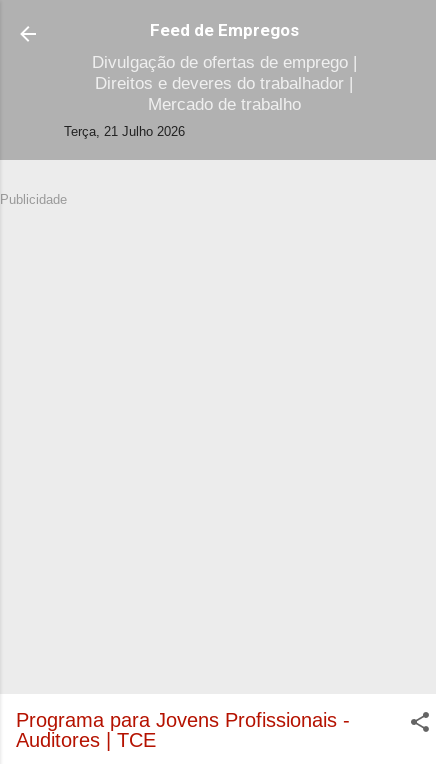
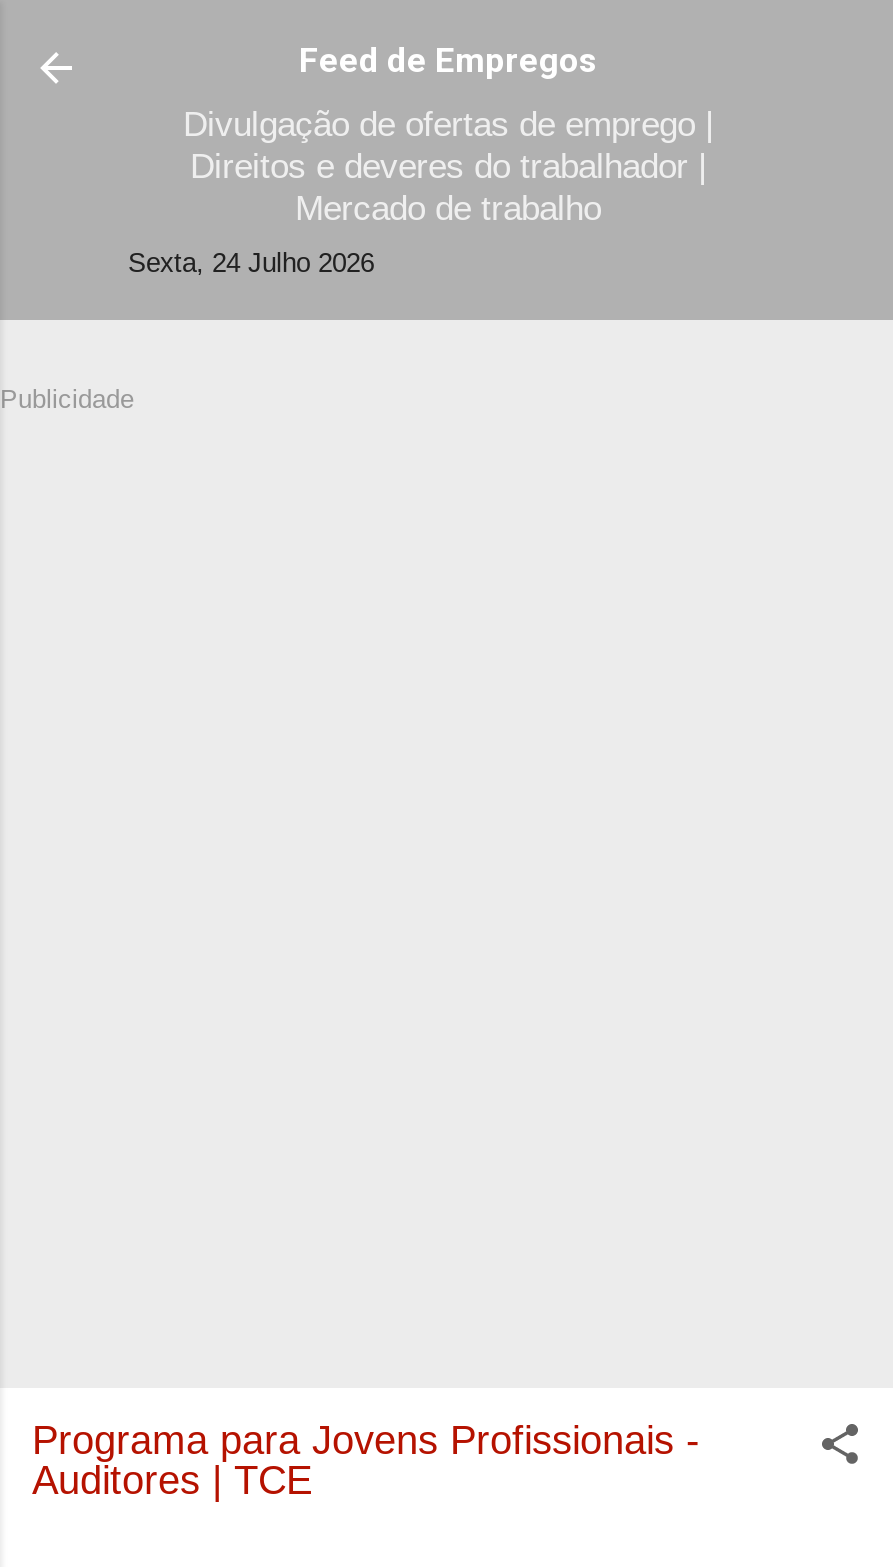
- Terça, 21 Julho 2026
+ Sexta, 24 Julho 2026
